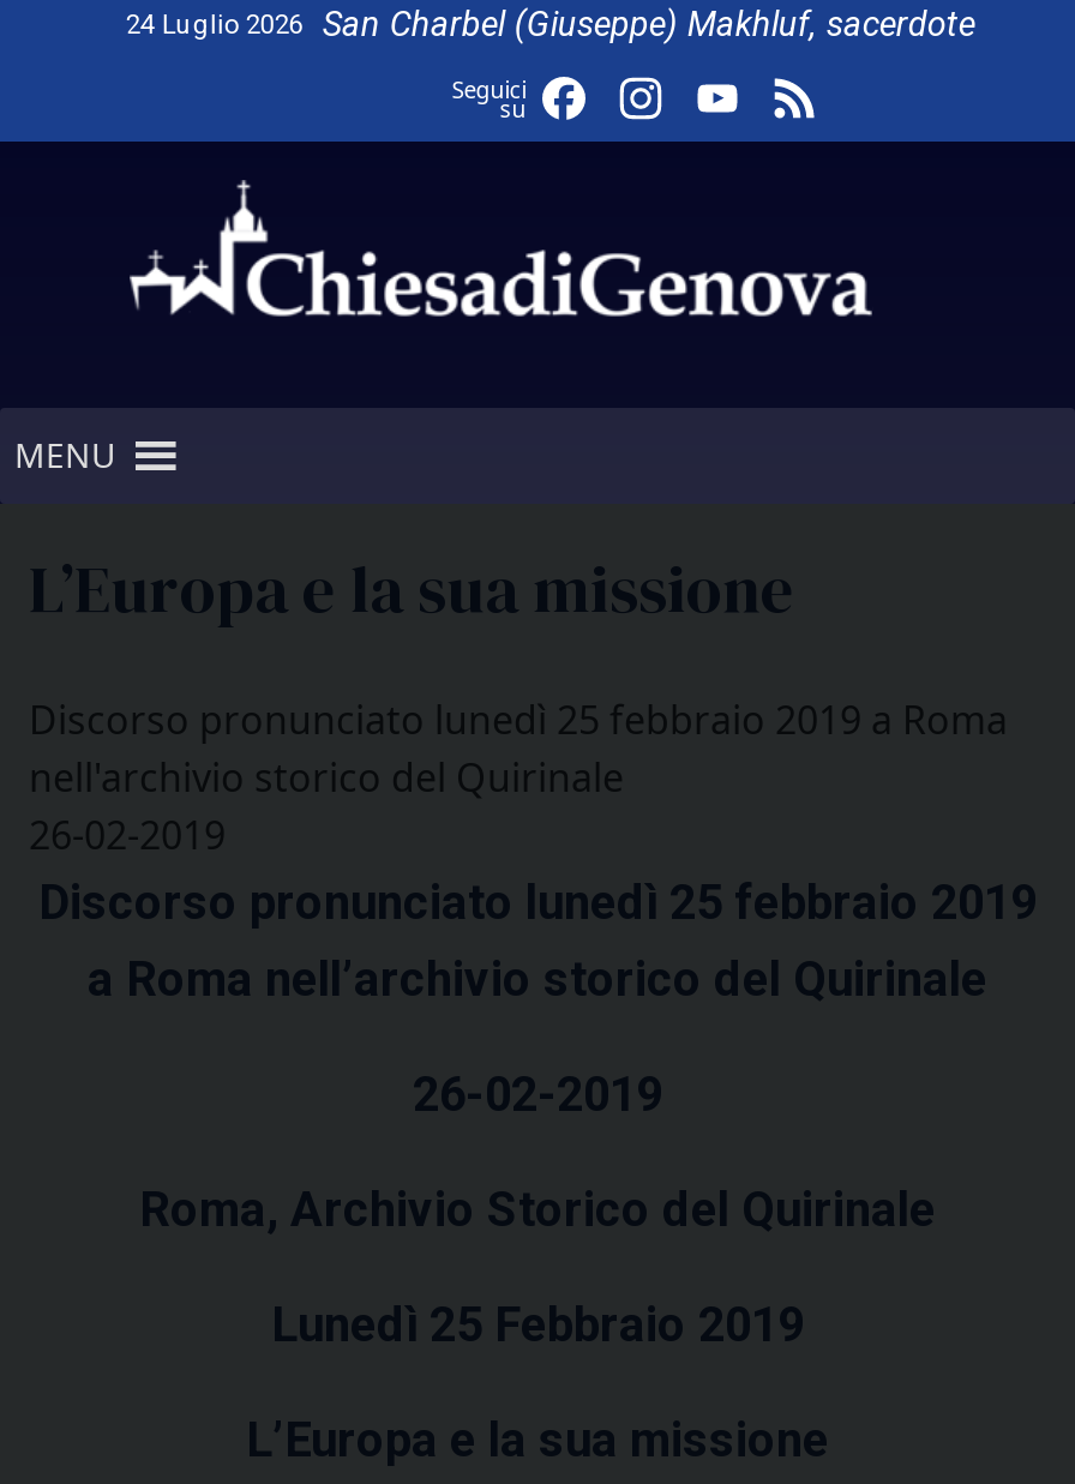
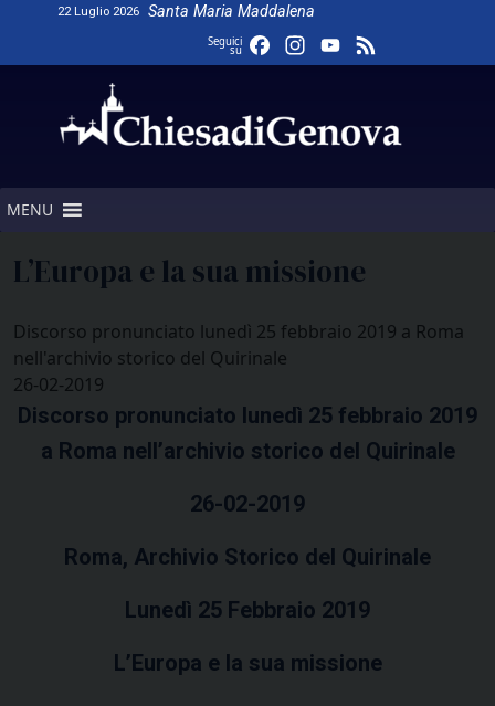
- 24 Luglio 2026
- San Charbel (Giuseppe) Makhluf, sacerdote
+ 22 Luglio 2026
+ Santa Maria Maddalena
